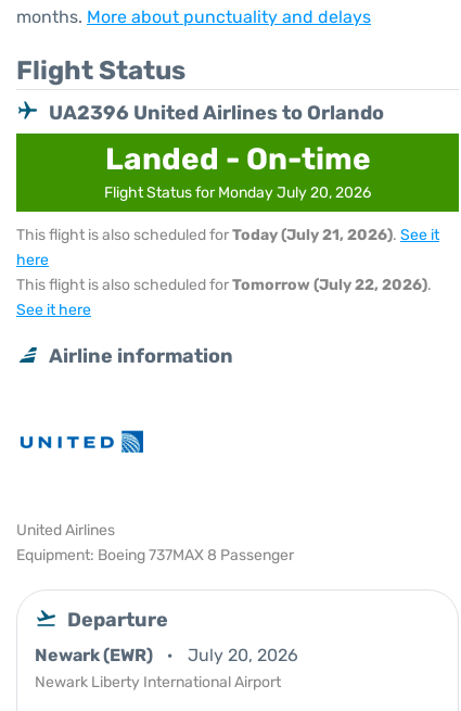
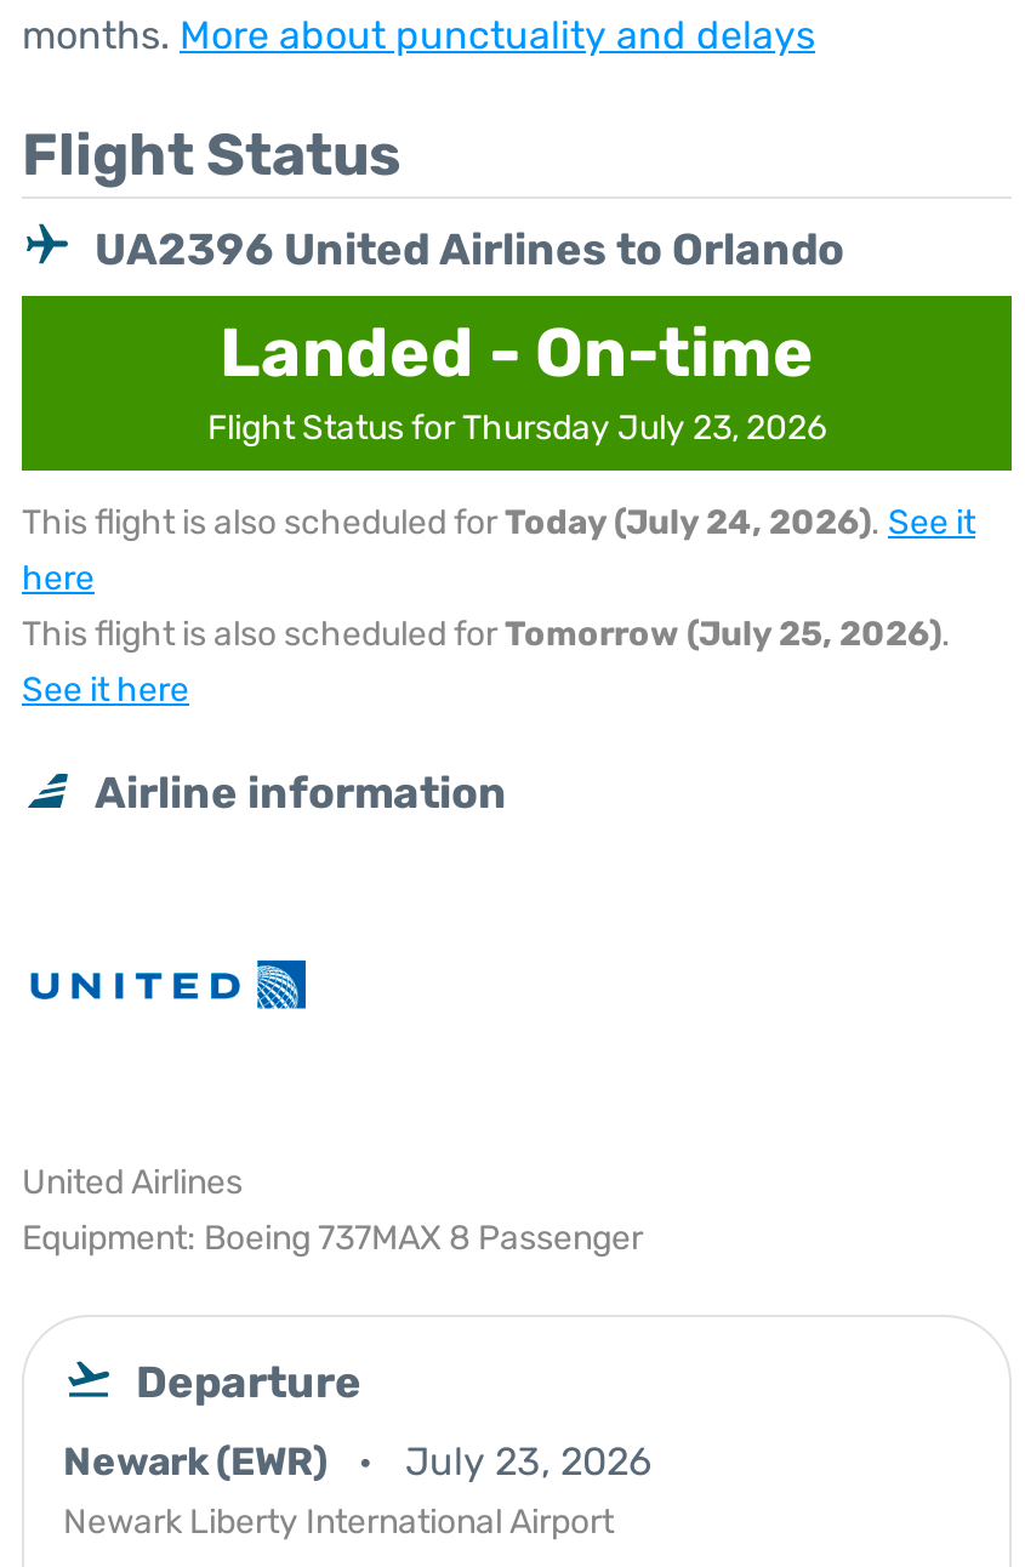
- Flight Status for Monday July 20, 2026
+ Flight Status for Thursday July 23, 2026

- This flight is also scheduled for Today (July 21, 2026). See it
+ This flight is also scheduled for Today (July 24, 2026). See it

- This flight is also scheduled for Tomorrow (July 22, 2026).
+ This flight is also scheduled for Tomorrow (July 25, 2026).

- Newark (EWR) July 20, 2026
+ Newark (EWR) July 23, 2026
